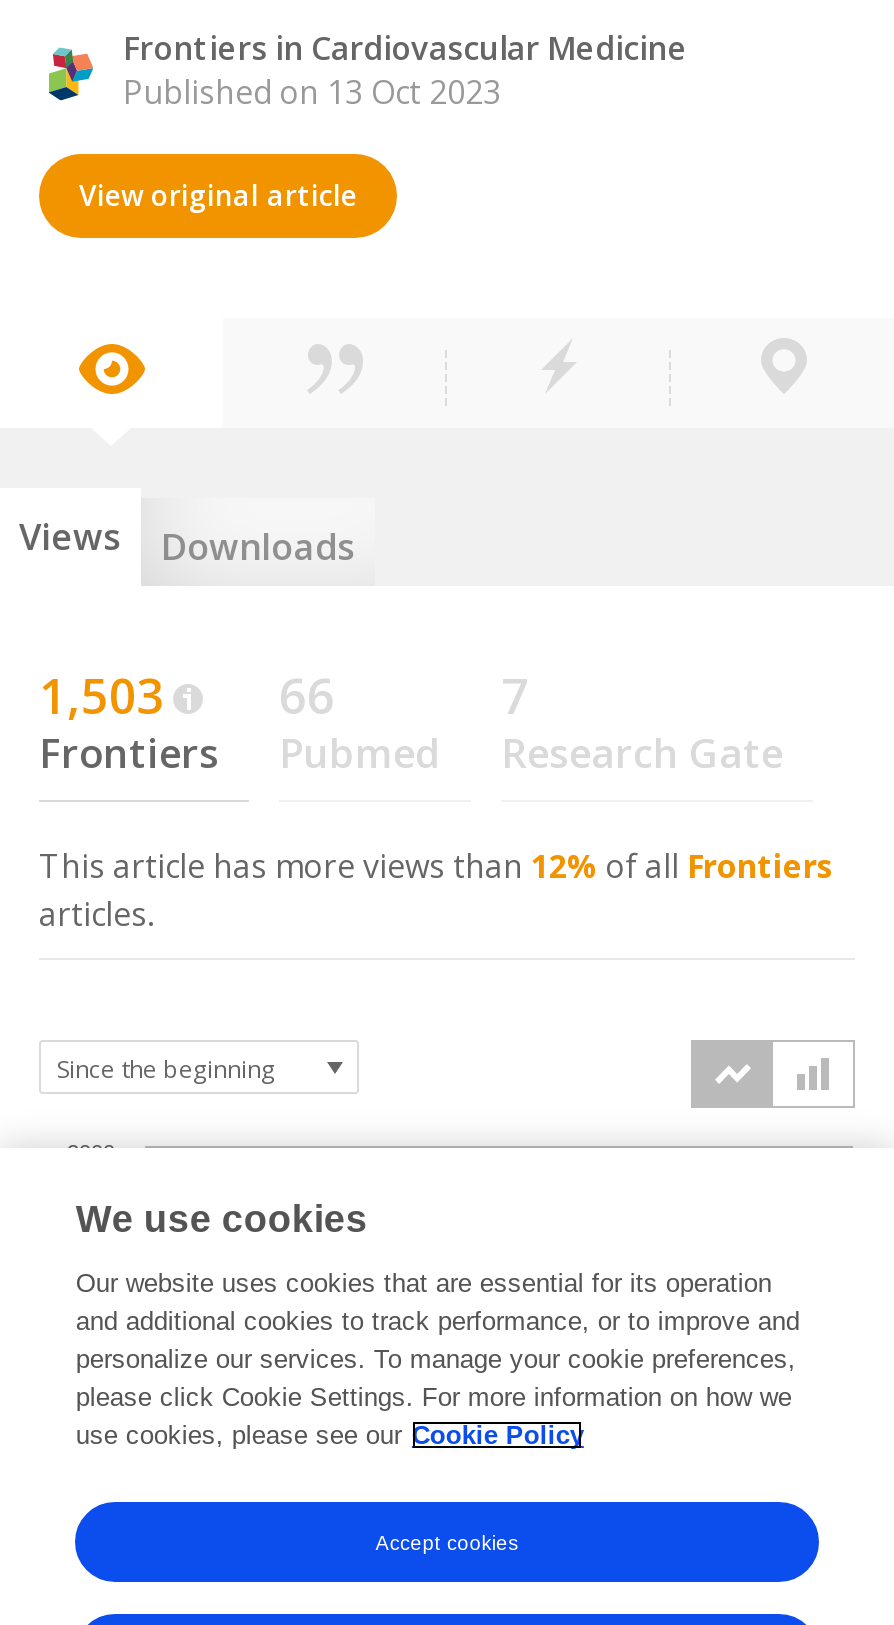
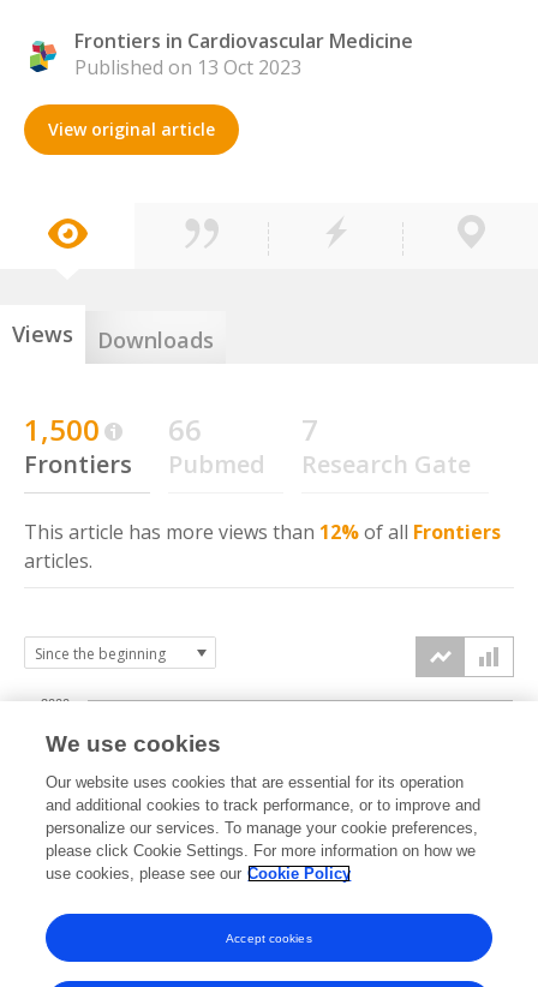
- 1,503
+ 1,500
